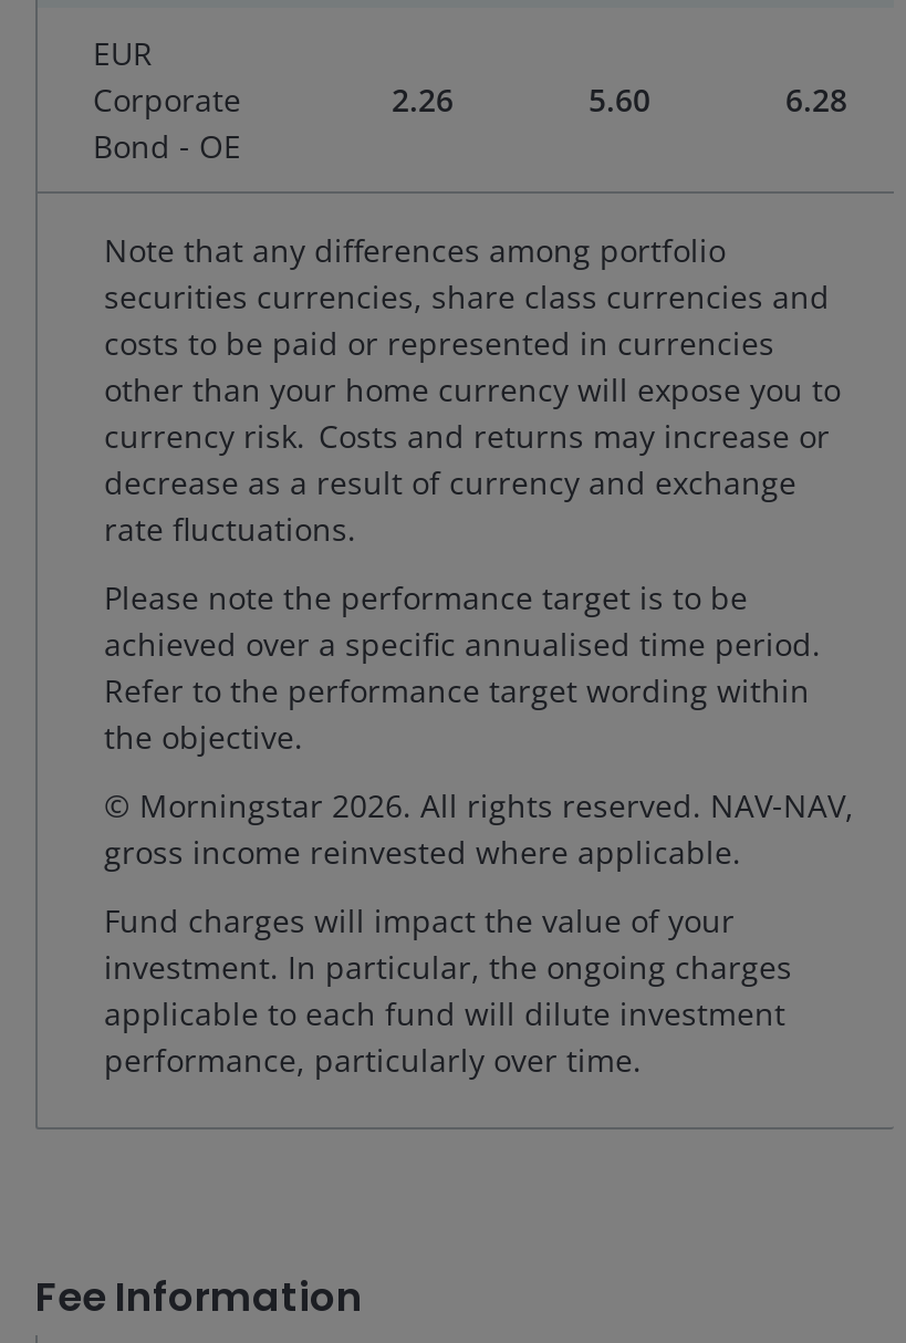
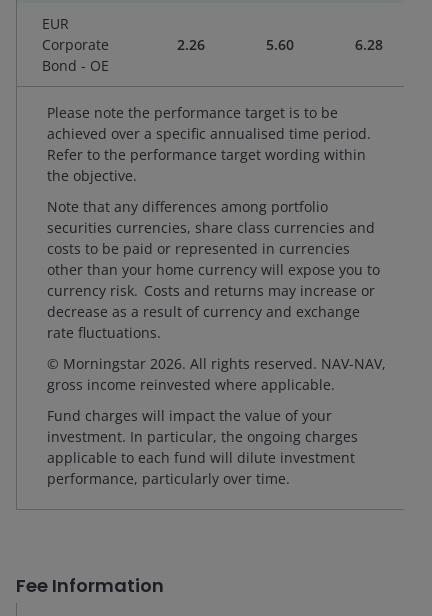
moved down: Note that any differences among portfolio | securities currencies, share class currencies and | costs to be paid or represented in currencies | other than your home currency will expose you to | currency risk. Costs and returns may increase or | decrease as a result of currency and exchange | rate fluctuations.

moved up: Please note the performance target is to be | achieved over a specific annualised time period. | Refer to the performance target wording within | the objective.
